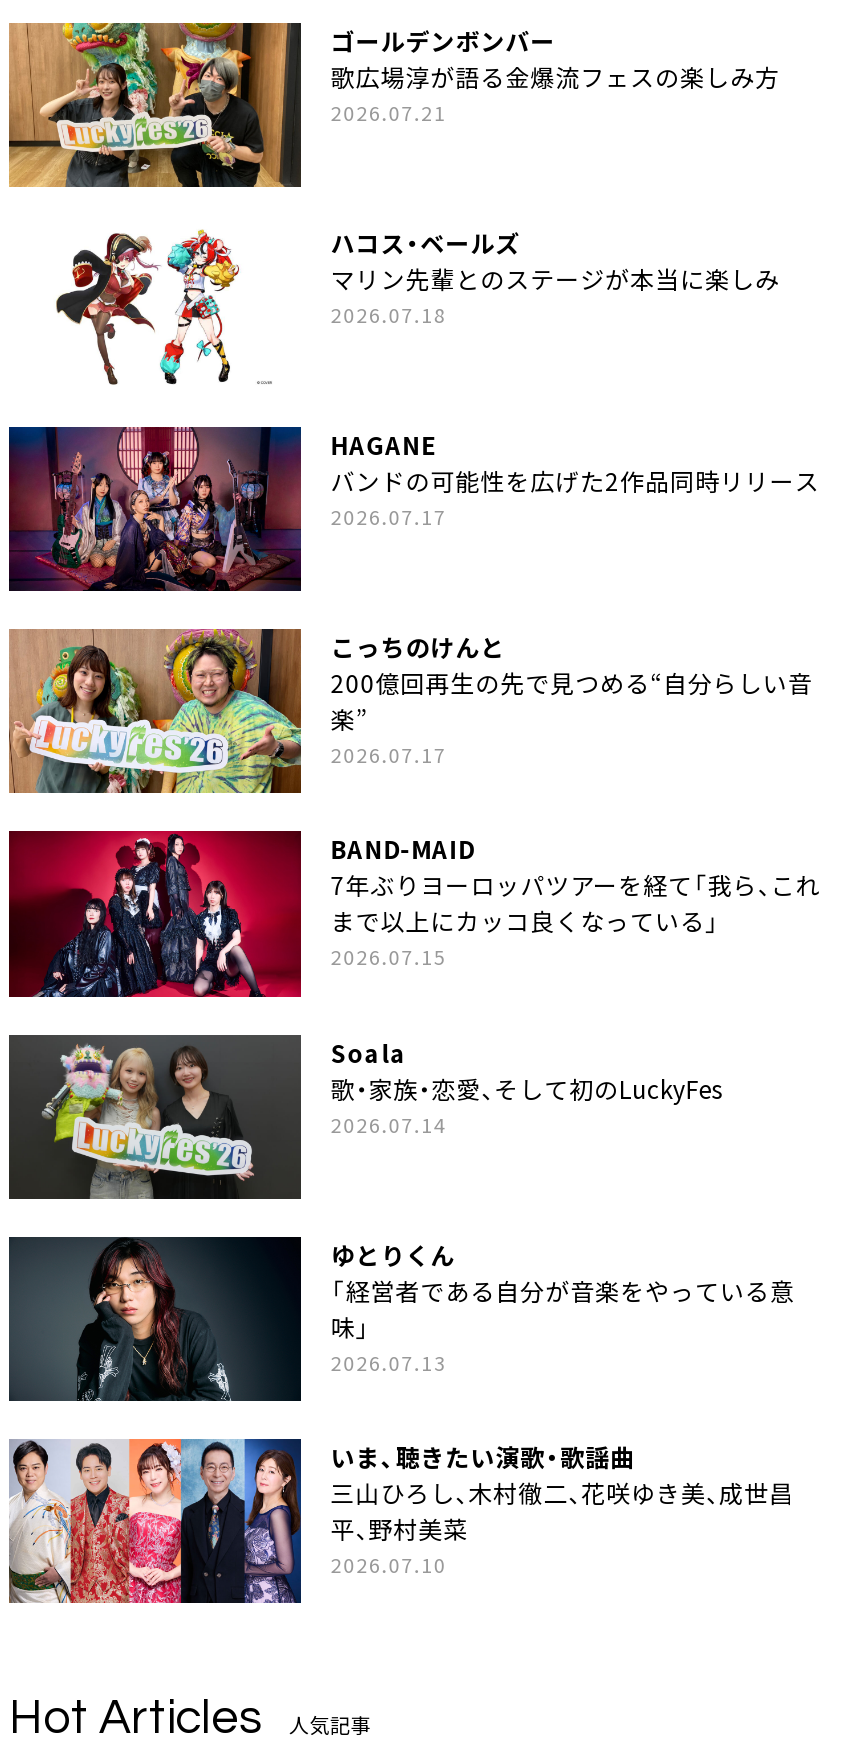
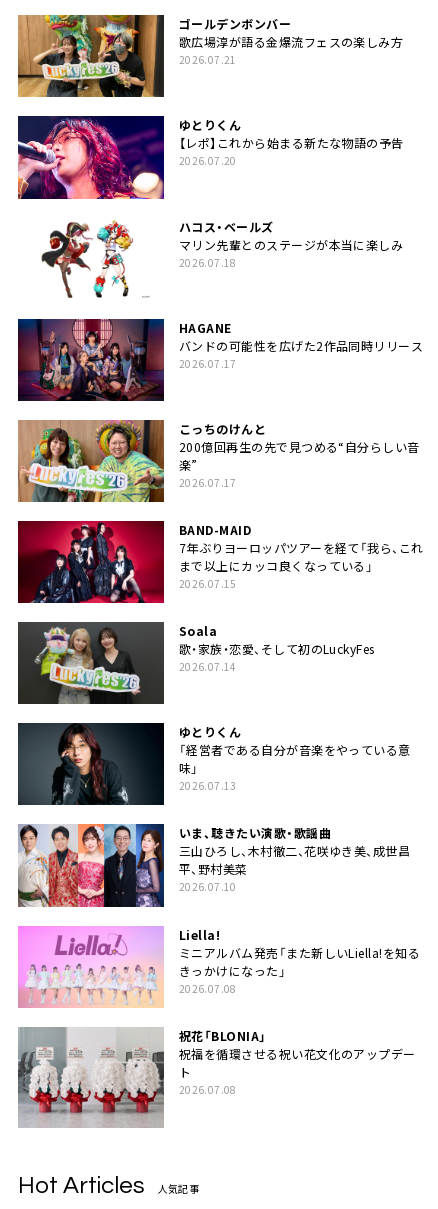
+ [image]
+ ゆとりくん
+ 【レポ】これから始まる新たな物語の予告
+ 2026.07.20

+ [image]
+ Liella!
+ ミニアルバム発売「また新しいLiella!を知る
+ きっかけになった」
+ 2026.07.08
+ 祝花「BLONIA」
+ 祝福を循環させる祝い花文化のアップデー
+ ト
+ 2026.07.08

+ [image]
